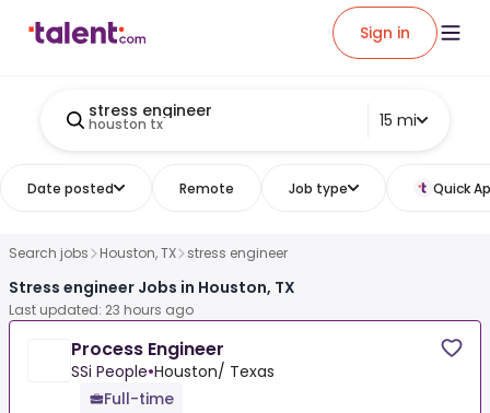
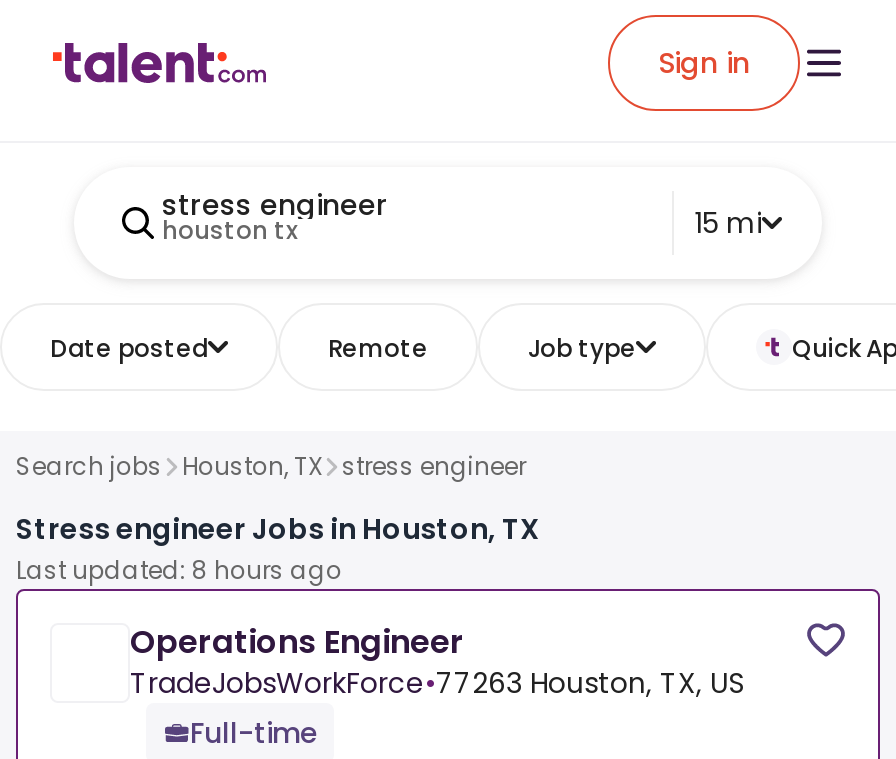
- Last updated: 23 hours ago
+ Last updated: 8 hours ago

- Process Engineer
- SSi People•Houston/ Texas
+ Operations Engineer
+ TradeJobsWorkForce•77263 Houston, TX, US
